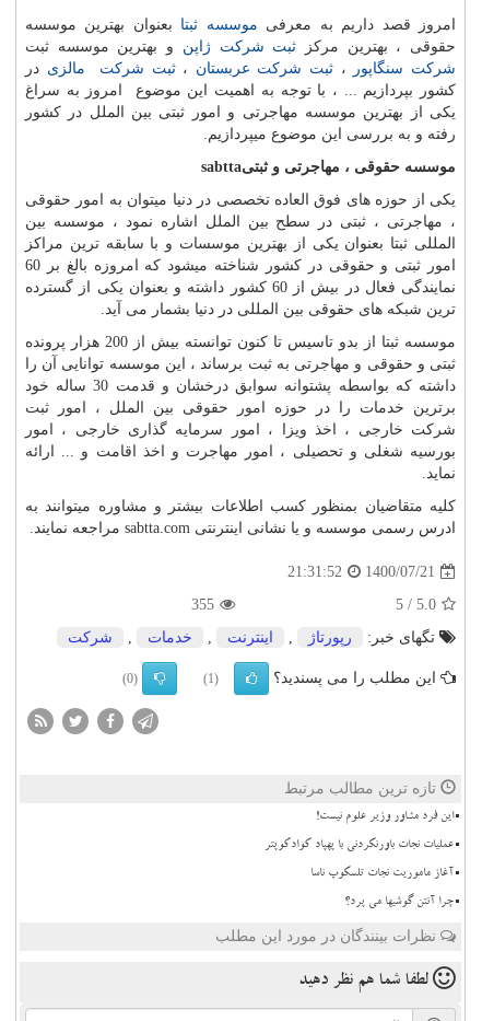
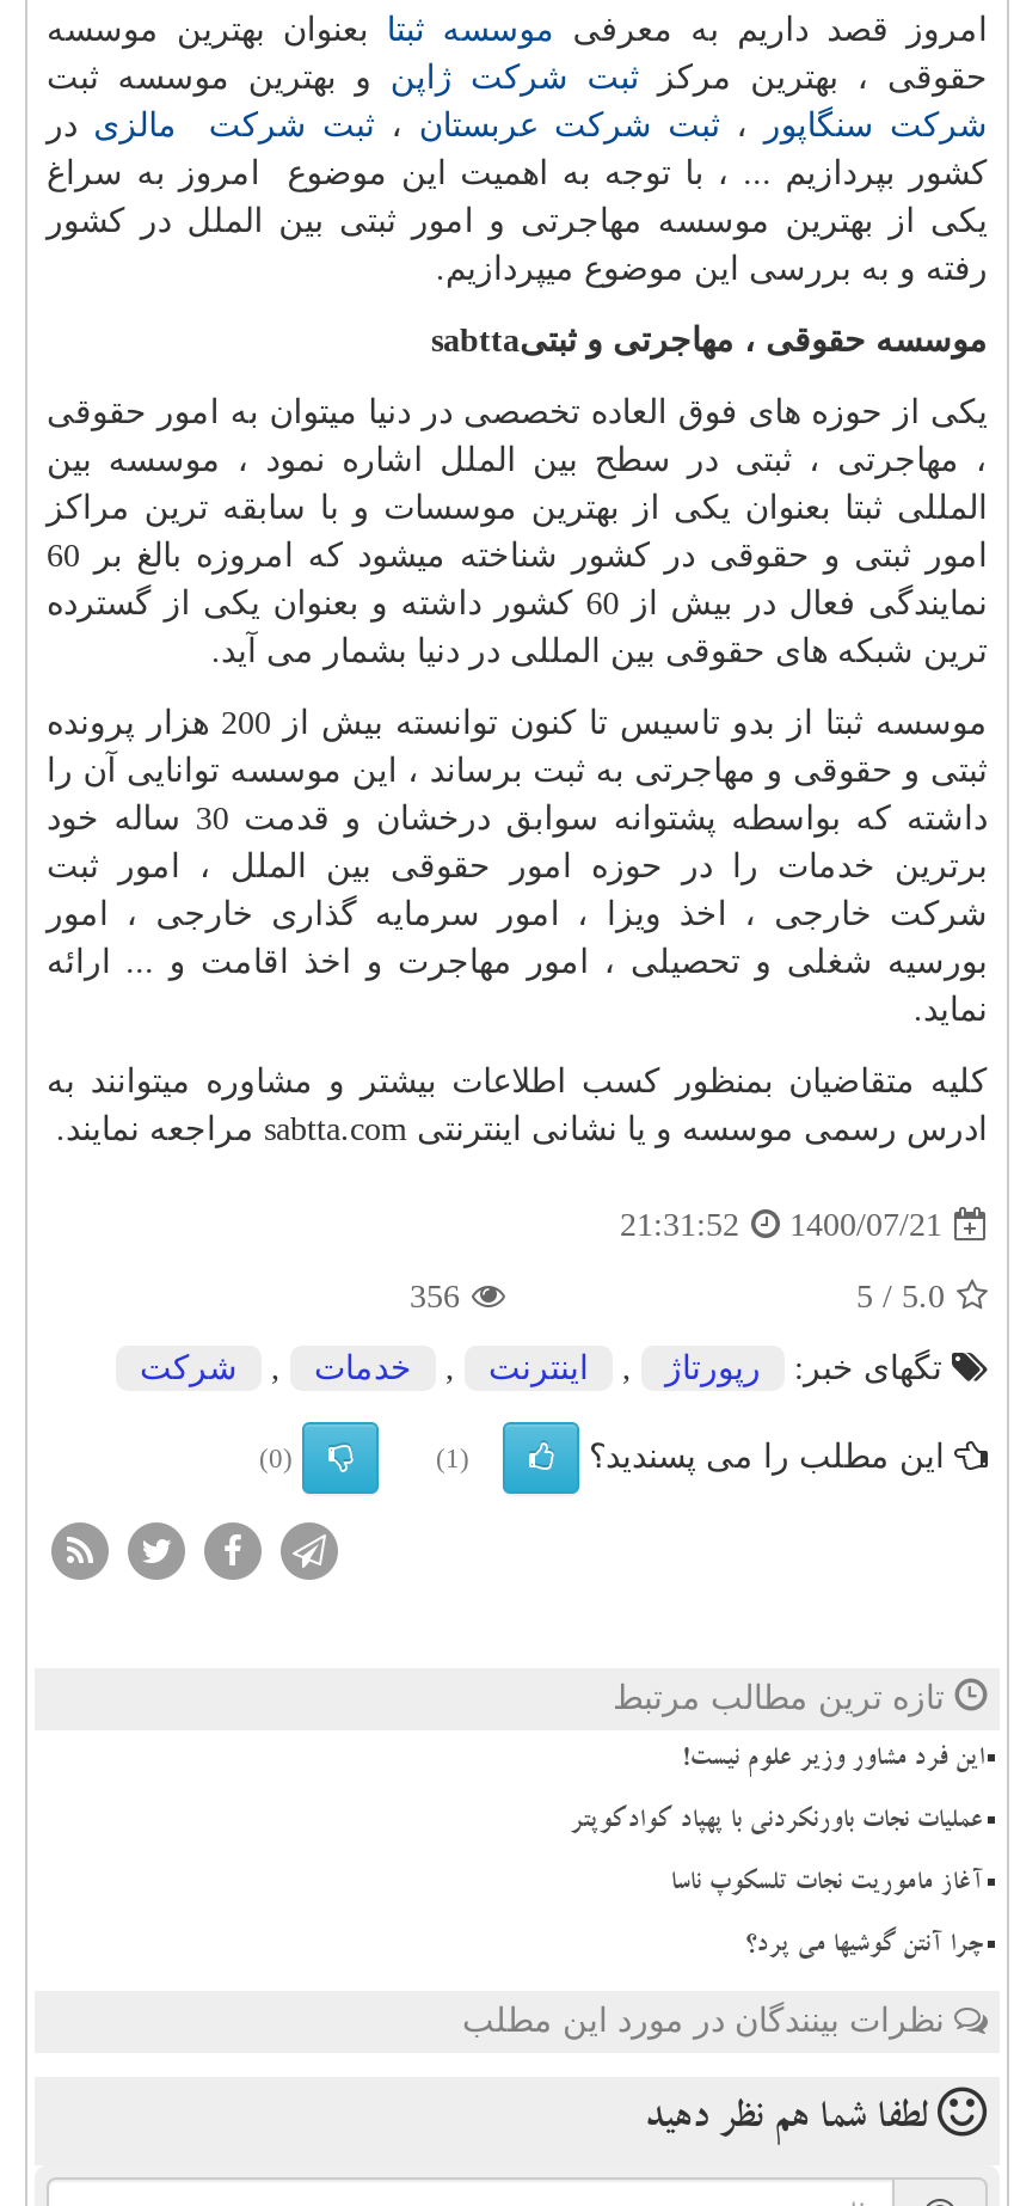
- 355
+ 356
